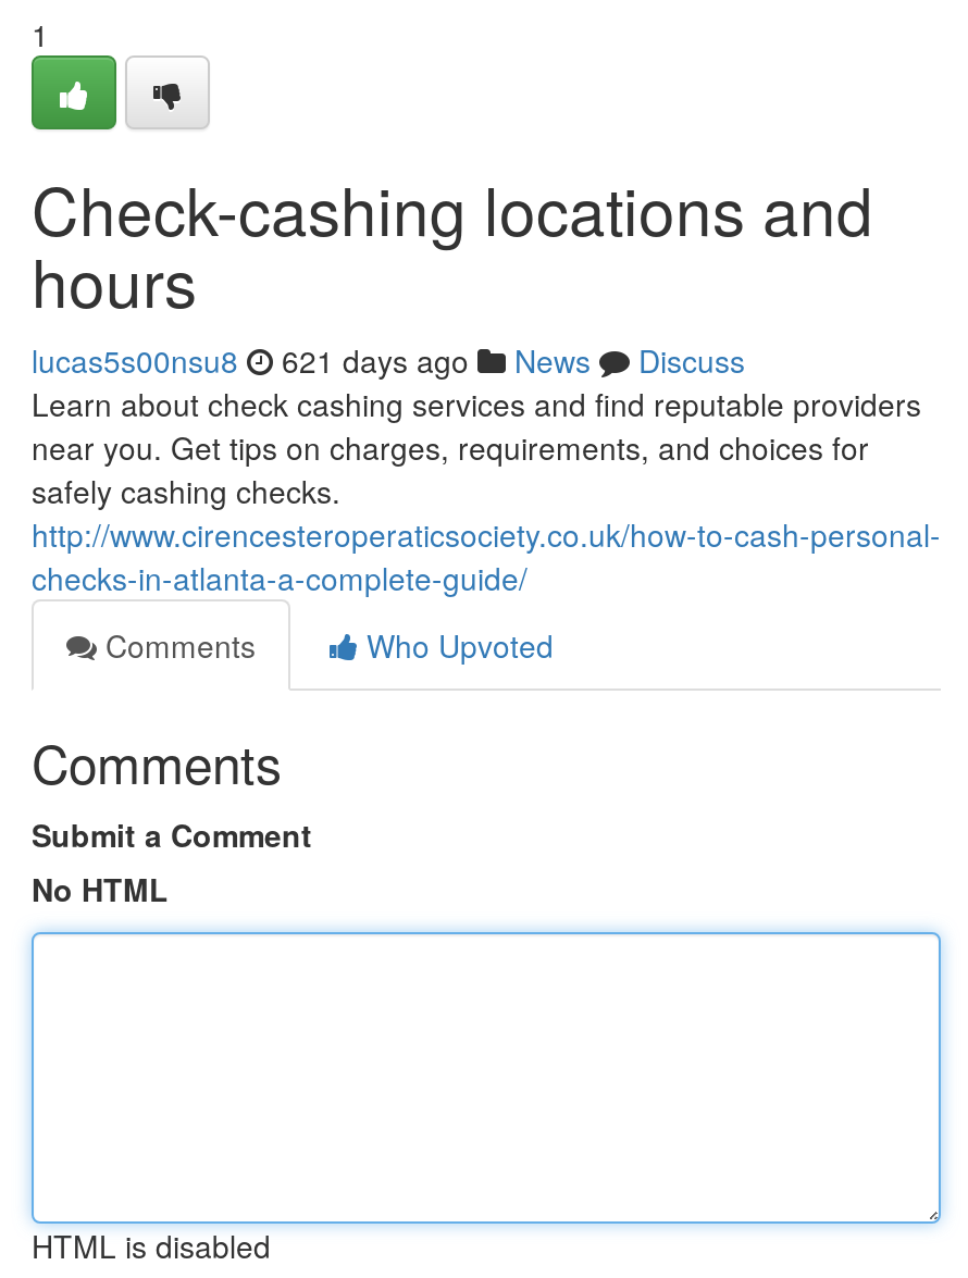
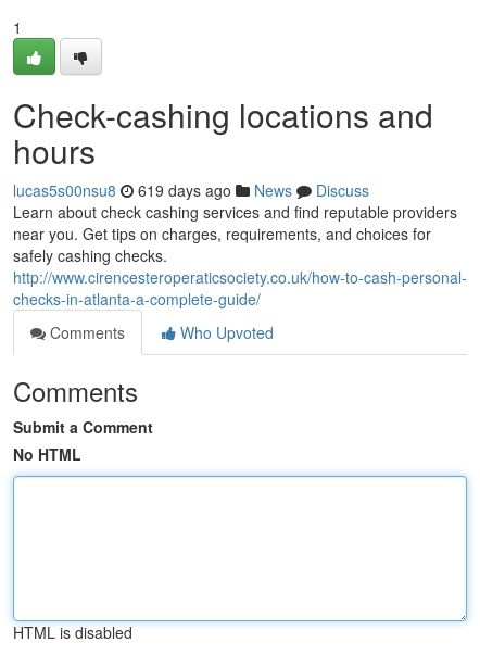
- lucas5s00nsu8 621 days ago News Discuss
+ lucas5s00nsu8 619 days ago News Discuss
